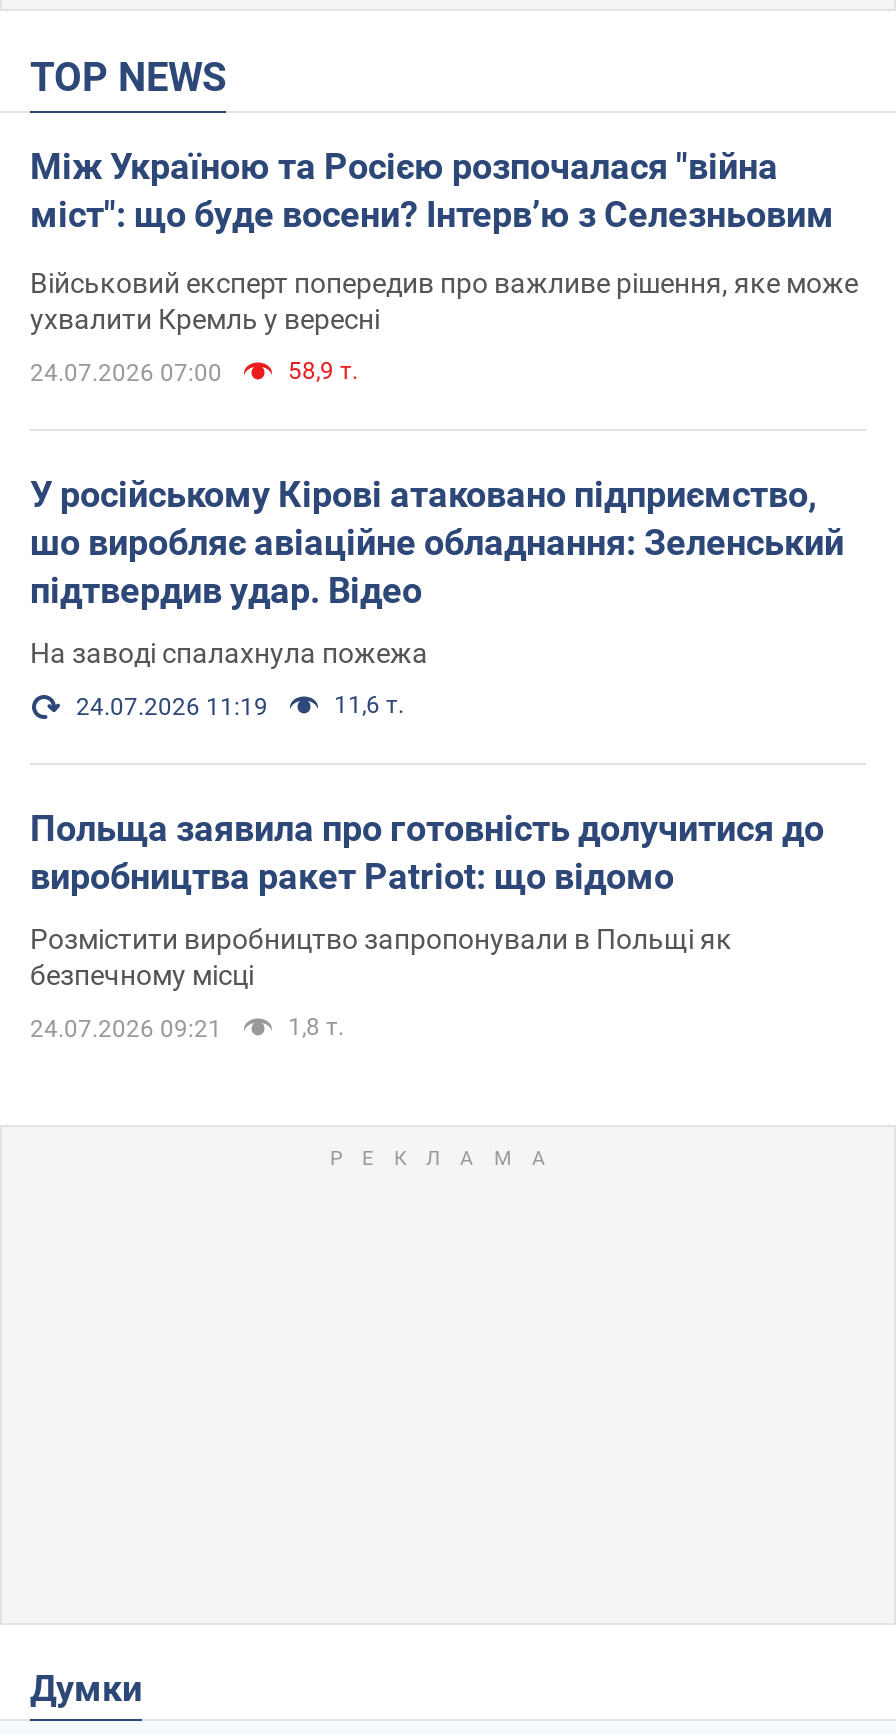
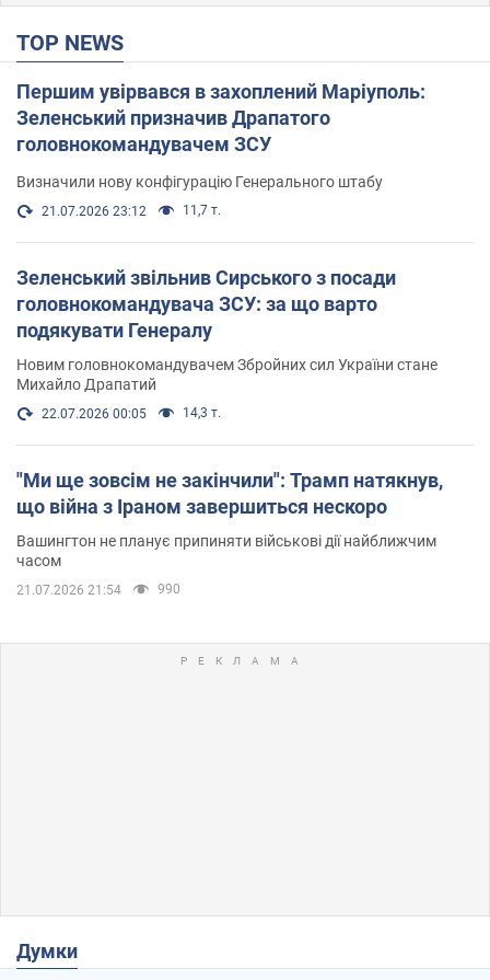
- Між Україною та Росією розпочалася "війна
- міст": що буде восени? Інтерв’ю з Селезньовим
+ Першим увірвався в захоплений Маріуполь:
+ Зеленський призначив Драпатого
+ головнокомандувачем ЗСУ

- Військовий експерт попередив про важливе рішення, яке може
- ухвалити Кремль у вересні
+ Визначили нову конфігурацію Генерального штабу

- 24.07.2026 07:00
- 58,9 т.
+ 21.07.2026 23:12
+ 11,7 т.

- У російському Кірові атаковано підприємство,
- шо виробляє авіаційне обладнання: Зеленський
- підтвердив удар. Відео
+ Зеленський звільнив Сирського з посади
+ головнокомандувача ЗСУ: за що варто
+ подякувати Генералу

- На заводі спалахнула пожежа
+ Новим головнокомандувачем Збройних сил України стане
+ Михайло Драпатий

- 24.07.2026 11:19
- 11,6 т.
+ 22.07.2026 00:05
+ 14,3 т.

- Польща заявила про готовність долучитися до
- виробництва ракет Patriot: що відомо
+ "Ми ще зовсім не закінчили": Трамп натякнув,
+ що війна з Іраном завершиться нескоро

- Розмістити виробництво запропонували в Польщі як
- безпечному місці
+ Вашингтон не планує припиняти військові дії найближчим
+ часом

- 24.07.2026 09:21
- 1,8 т.
+ 21.07.2026 21:54
+ 990
